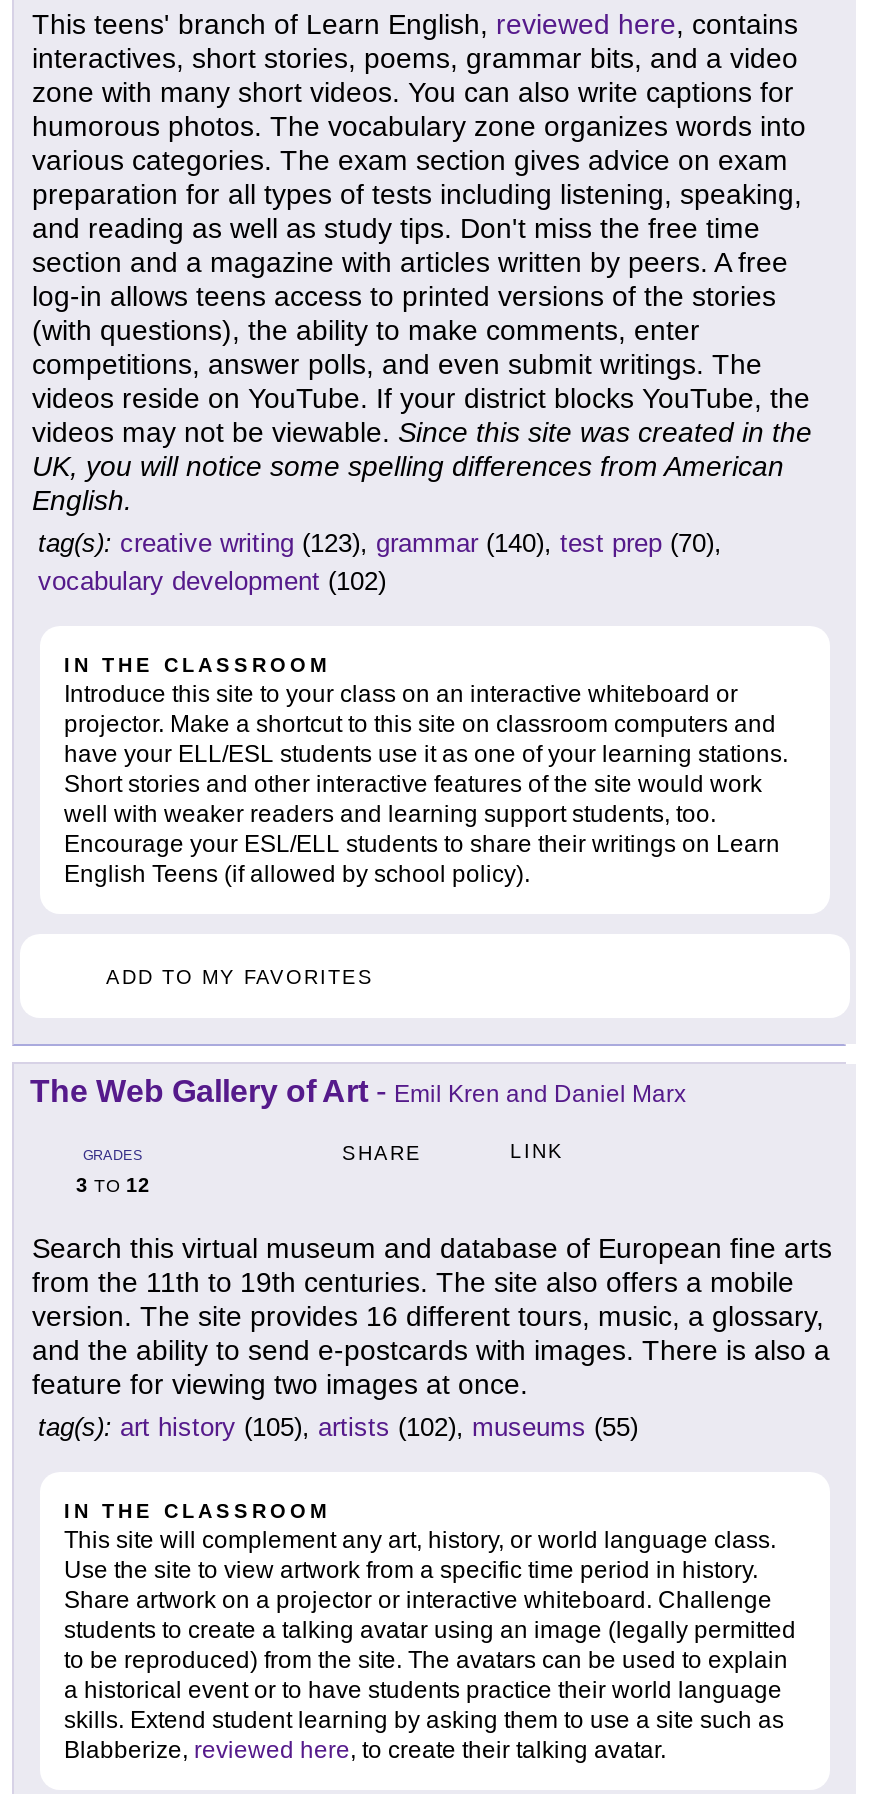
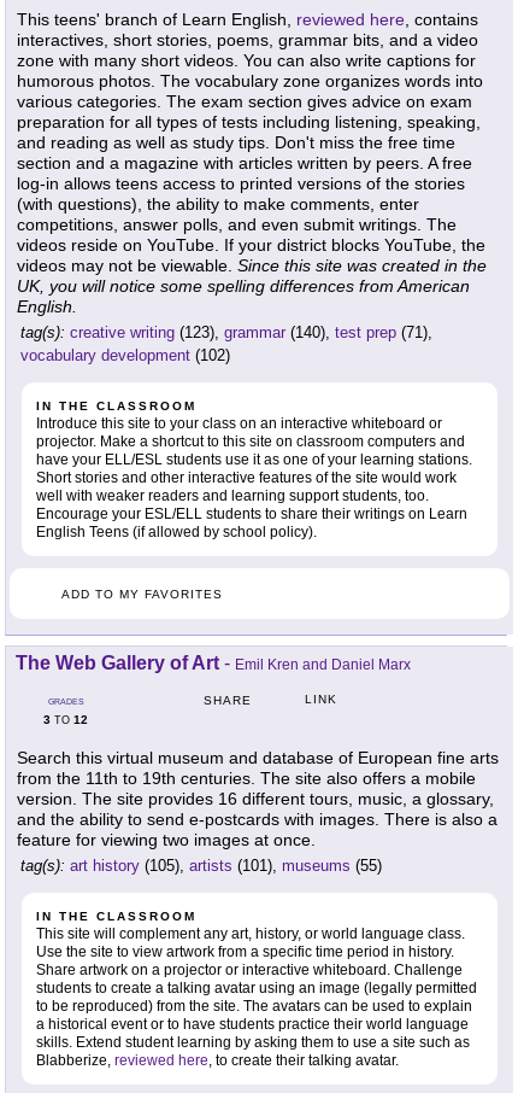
- tag(s): creative writing (123), grammar (140), test prep (70),
+ tag(s): creative writing (123), grammar (140), test prep (71),

- tag(s): art history (105), artists (102), museums (55)
+ tag(s): art history (105), artists (101), museums (55)
